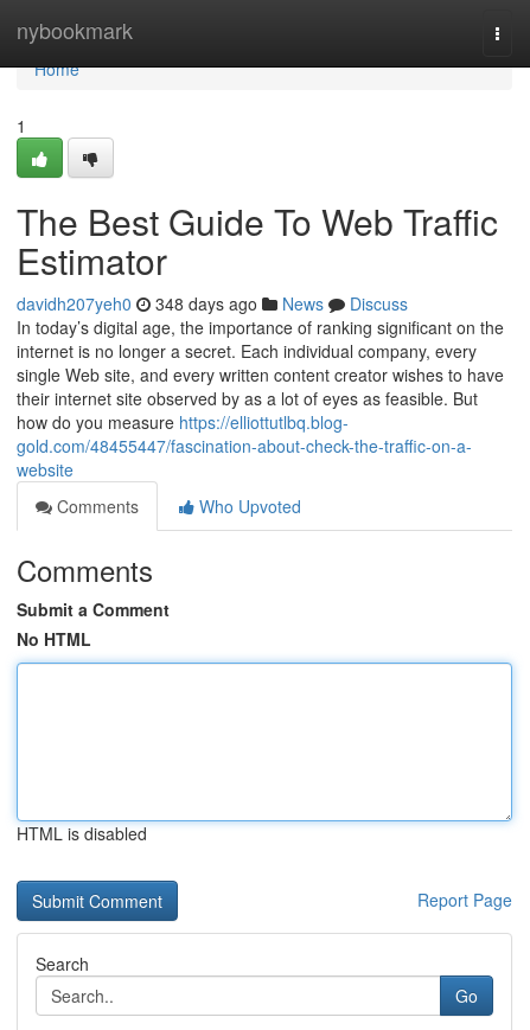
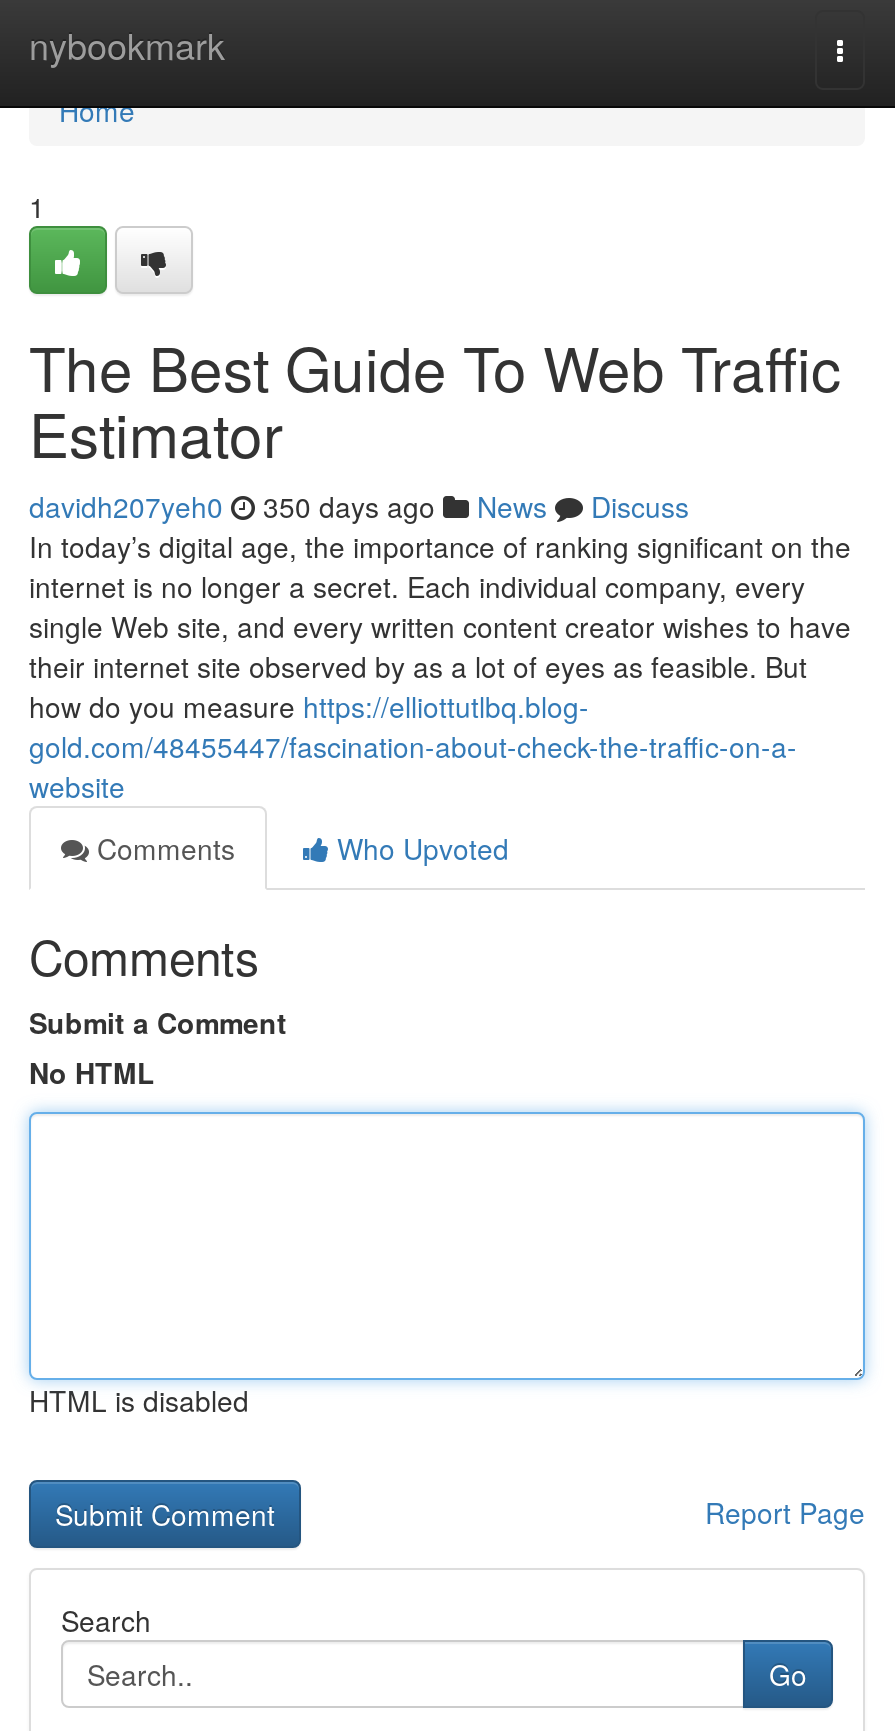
- davidh207yeh0 348 days ago News Discuss
+ davidh207yeh0 350 days ago News Discuss
